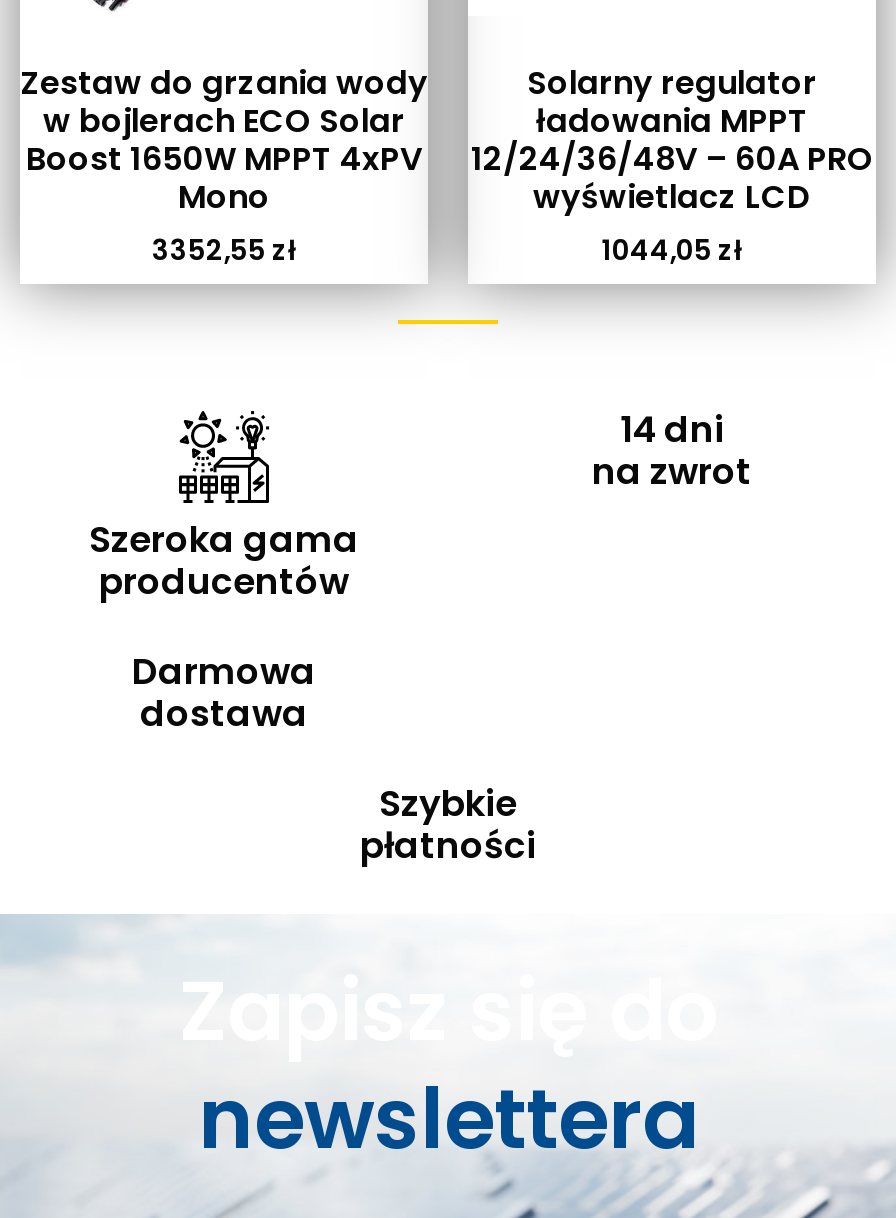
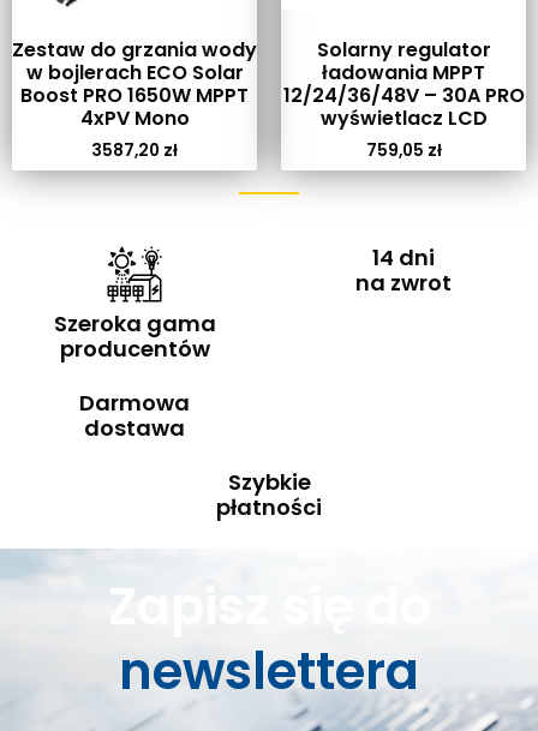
- Boost 1650W MPPT 4xPV
- Mono
- 3352,55 zł
+ Boost PRO 1650W MPPT
+ 4xPV Mono
+ 3587,20 zł

- 12/24/36/48V – 60A PRO
+ 12/24/36/48V – 30A PRO

- 1044,05 zł
+ 759,05 zł
